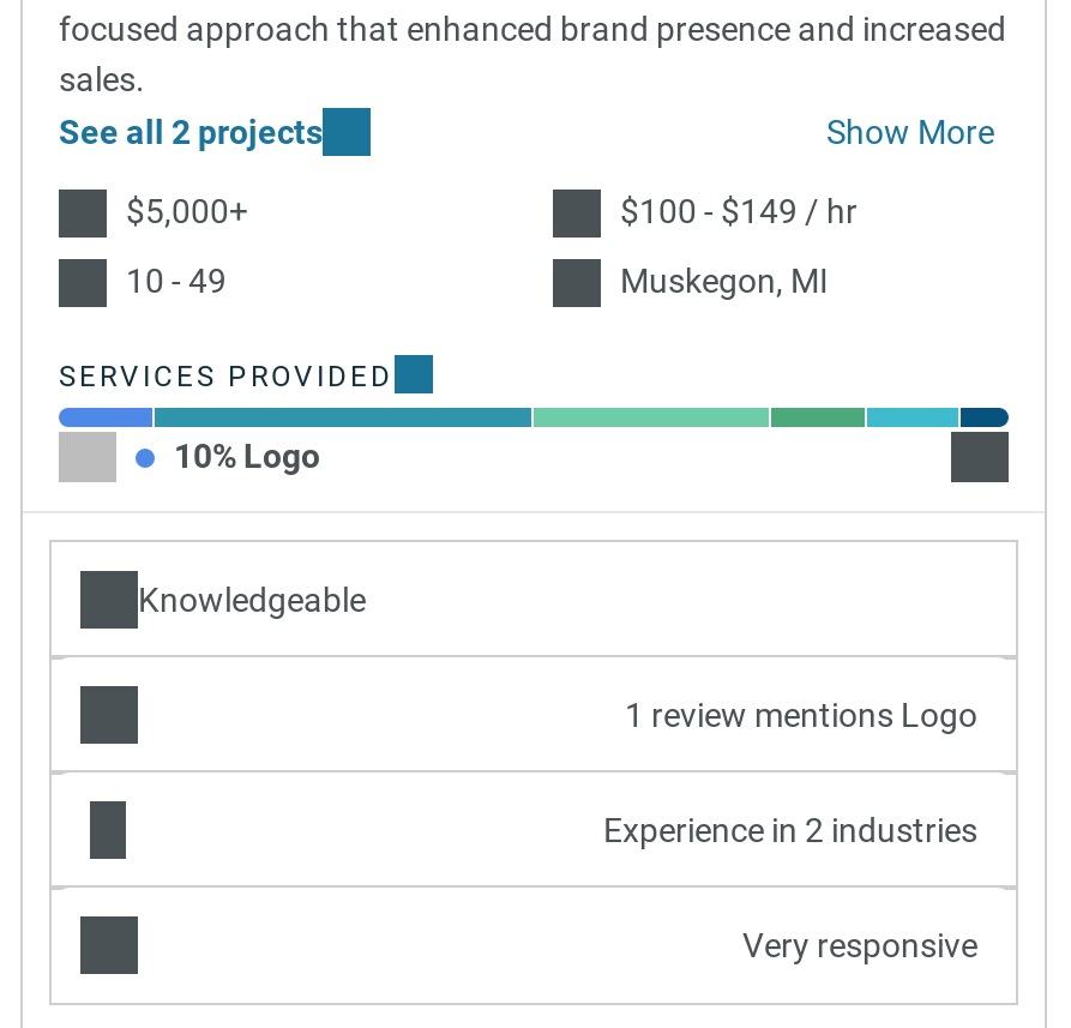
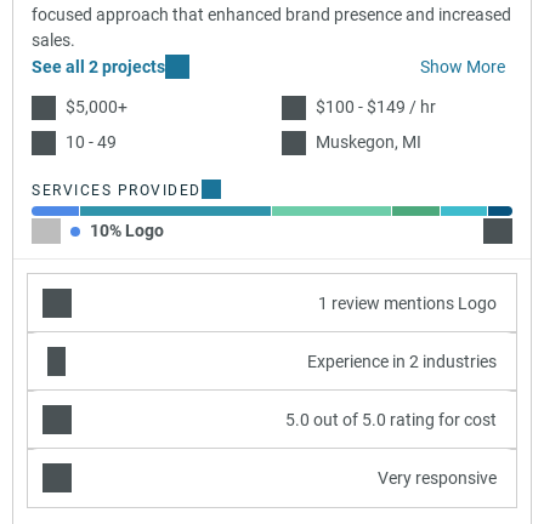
- Knowledgeable

moved up: 1 review mentions Logo | Experience in 2 industries

+ 5.0 out of 5.0 rating for cost
